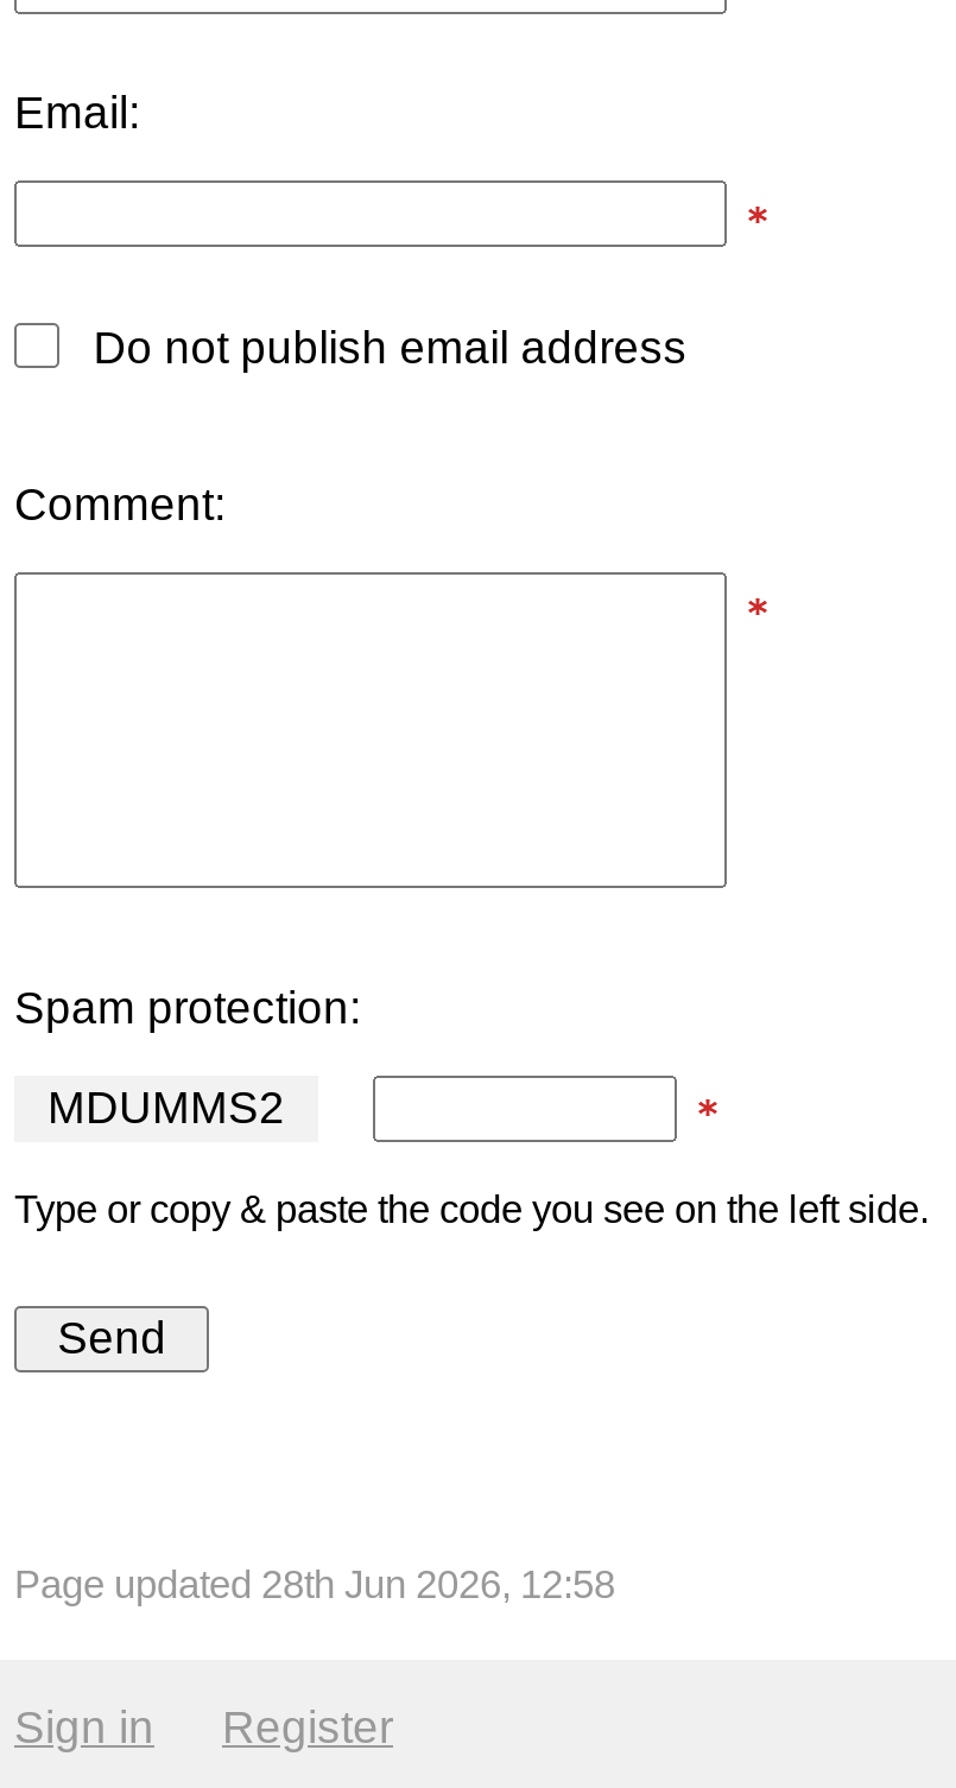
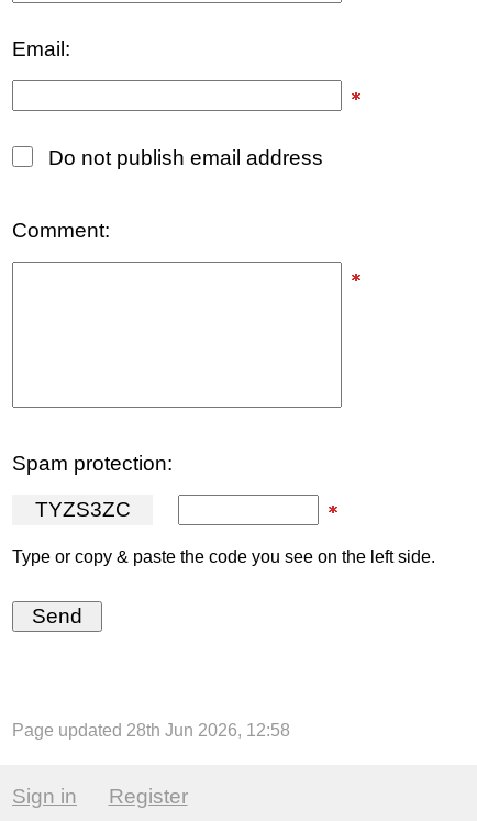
- MDUMMS2
+ TYZS3ZC
